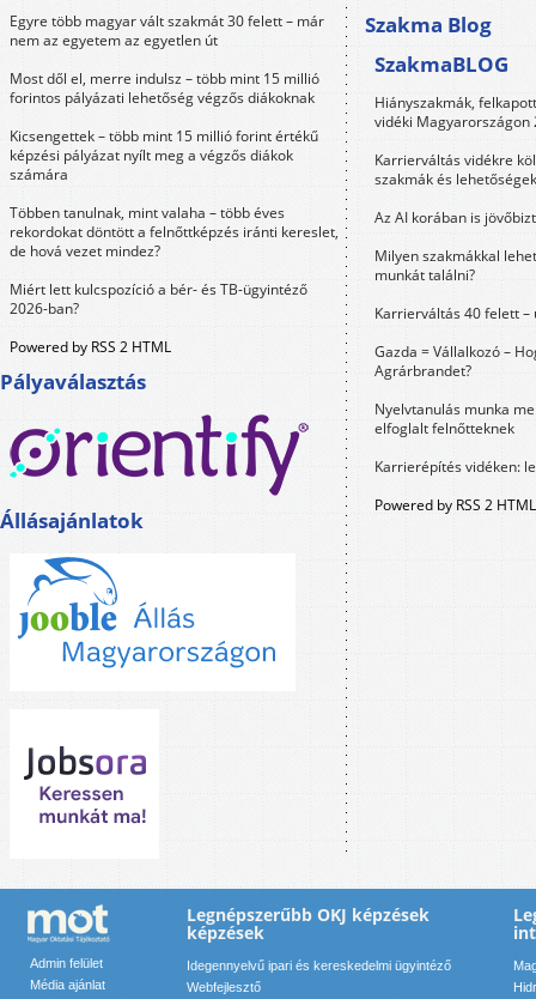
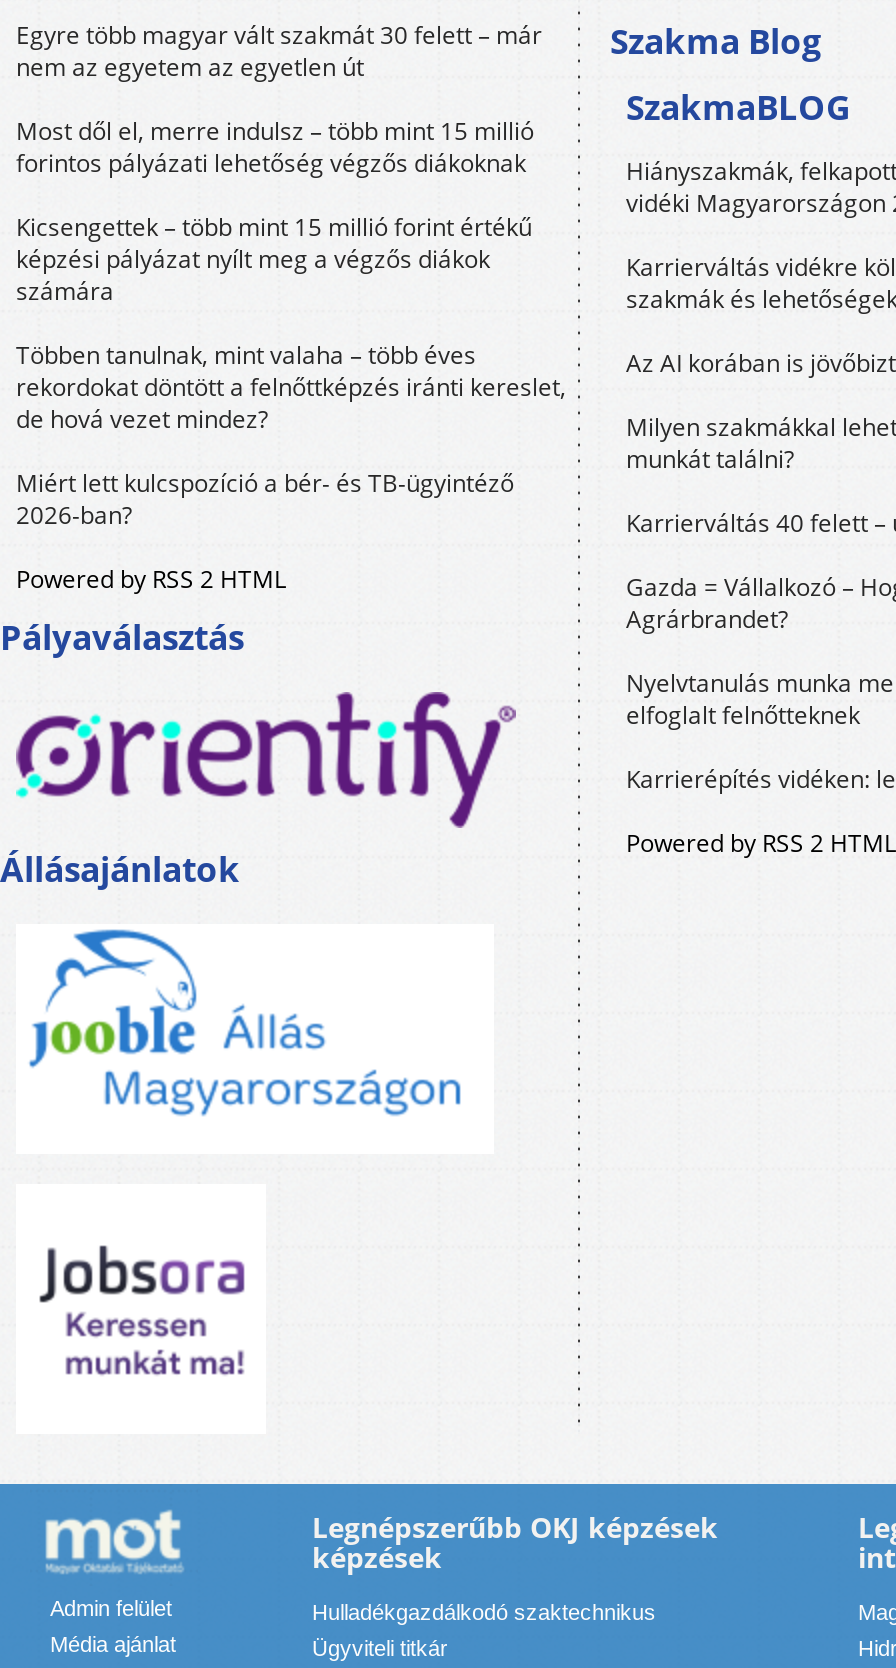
- Idegennyelvű ipari és kereskedelmi ügyintéző
+ Hulladékgazdálkodó szaktechnikus

- Webfejlesztő
+ Ügyviteli titkár
